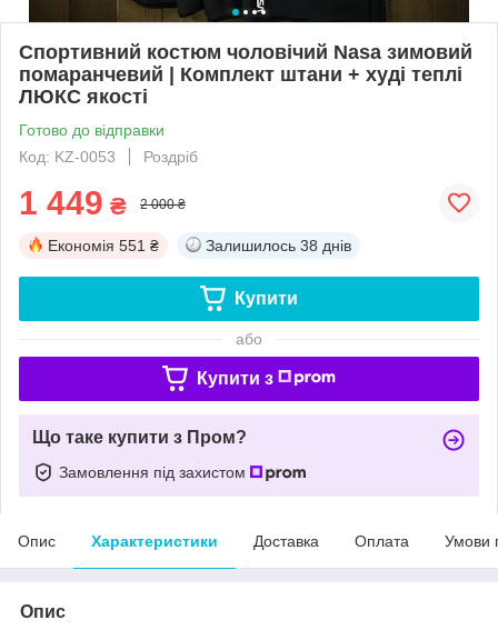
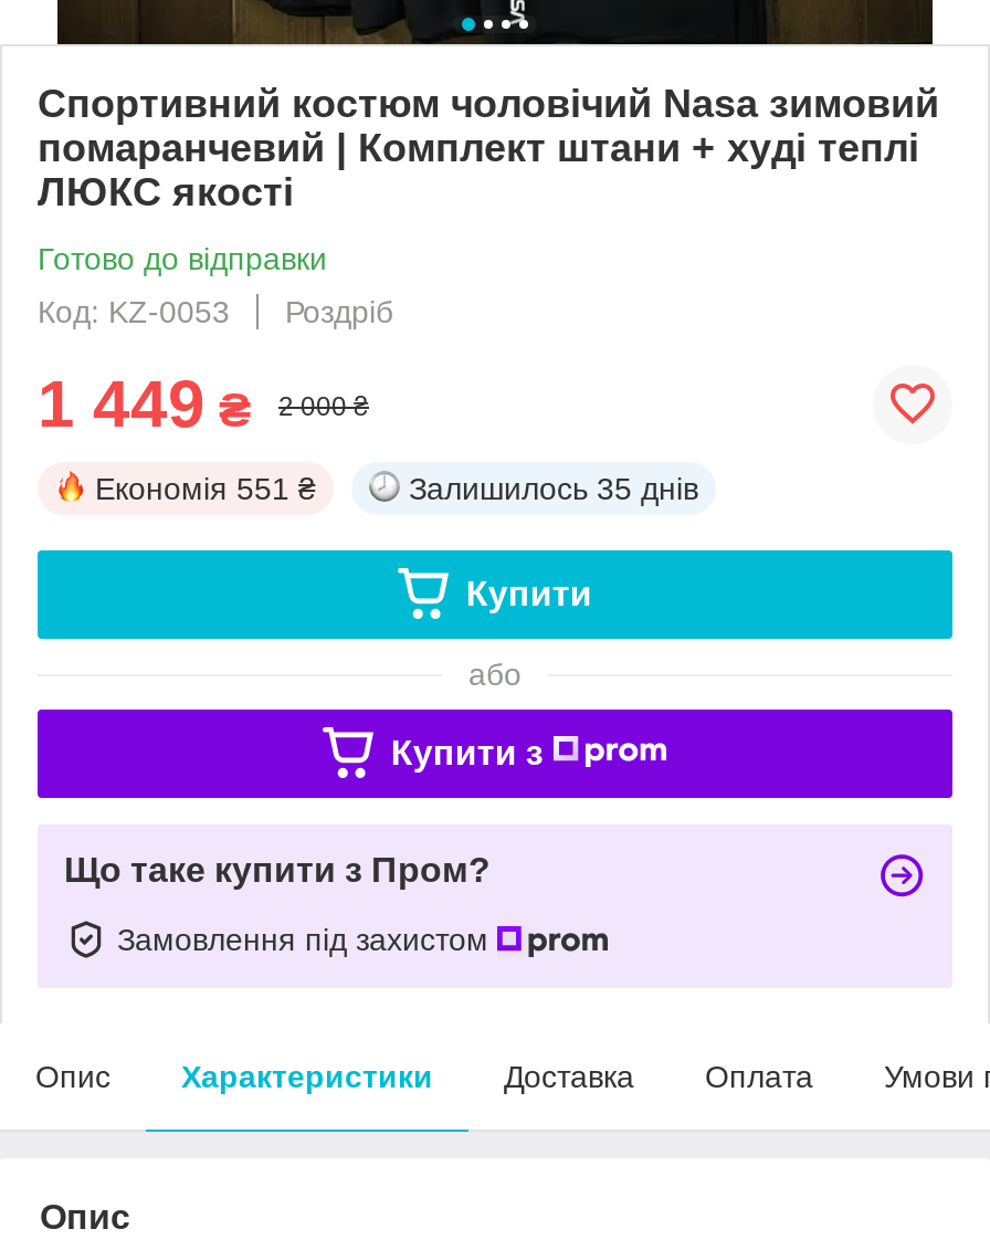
- Залишилось 38 днів
+ Залишилось 35 днів
